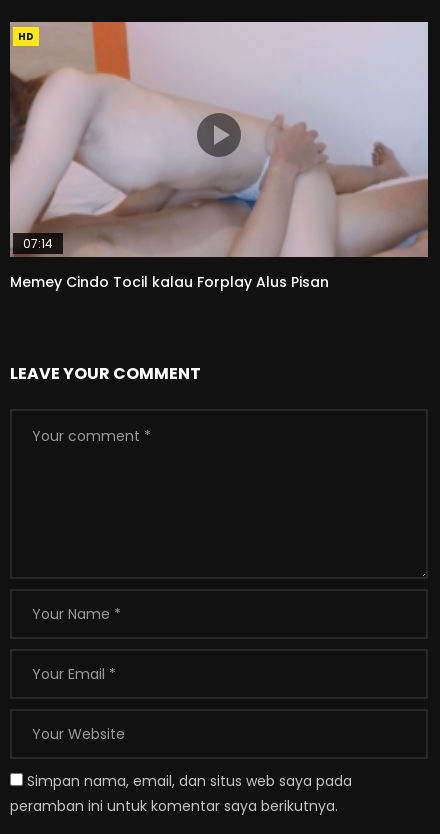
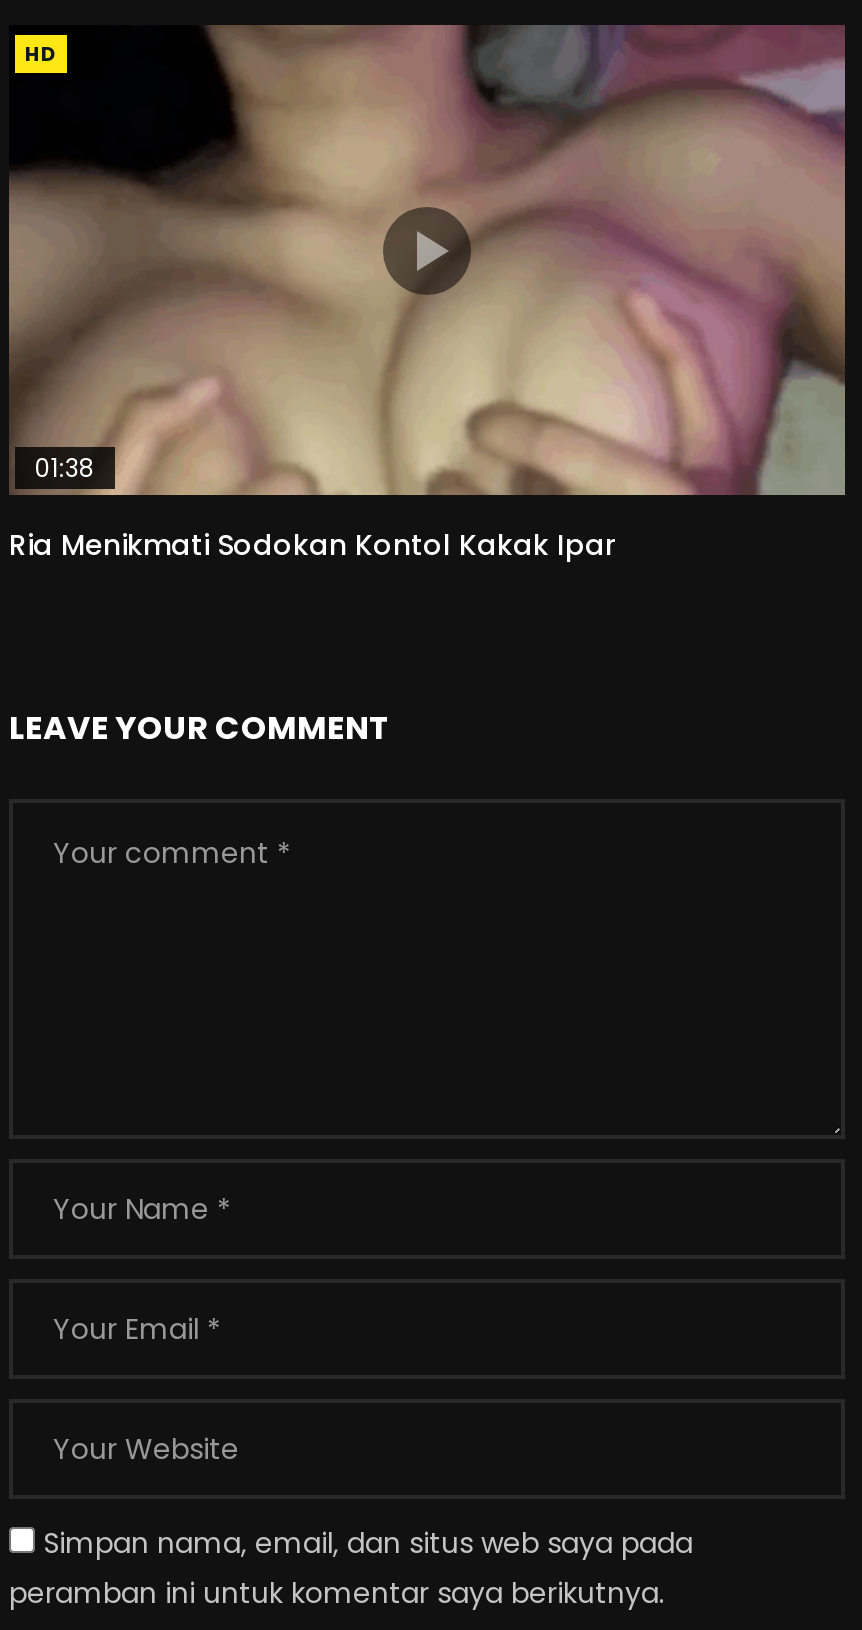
- [image]
- 07:14
+ [image]
+ 01:38

- Memey Cindo Tocil kalau Forplay Alus Pisan
+ Ria Menikmati Sodokan Kontol Kakak Ipar
